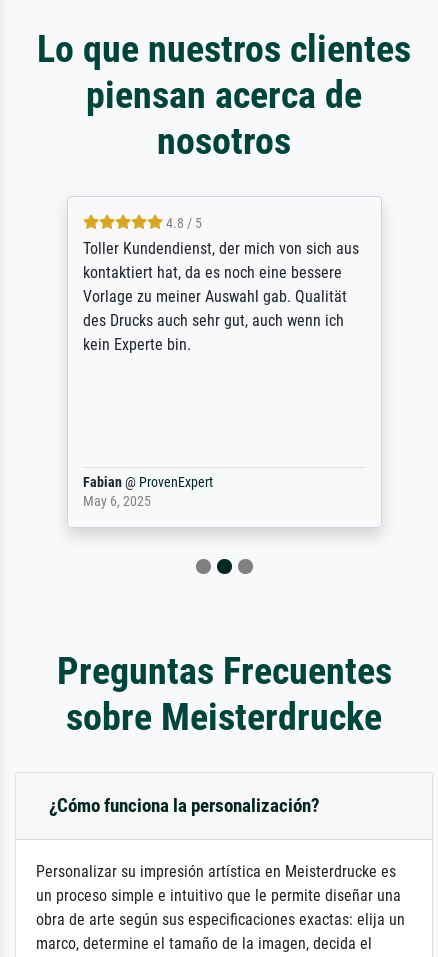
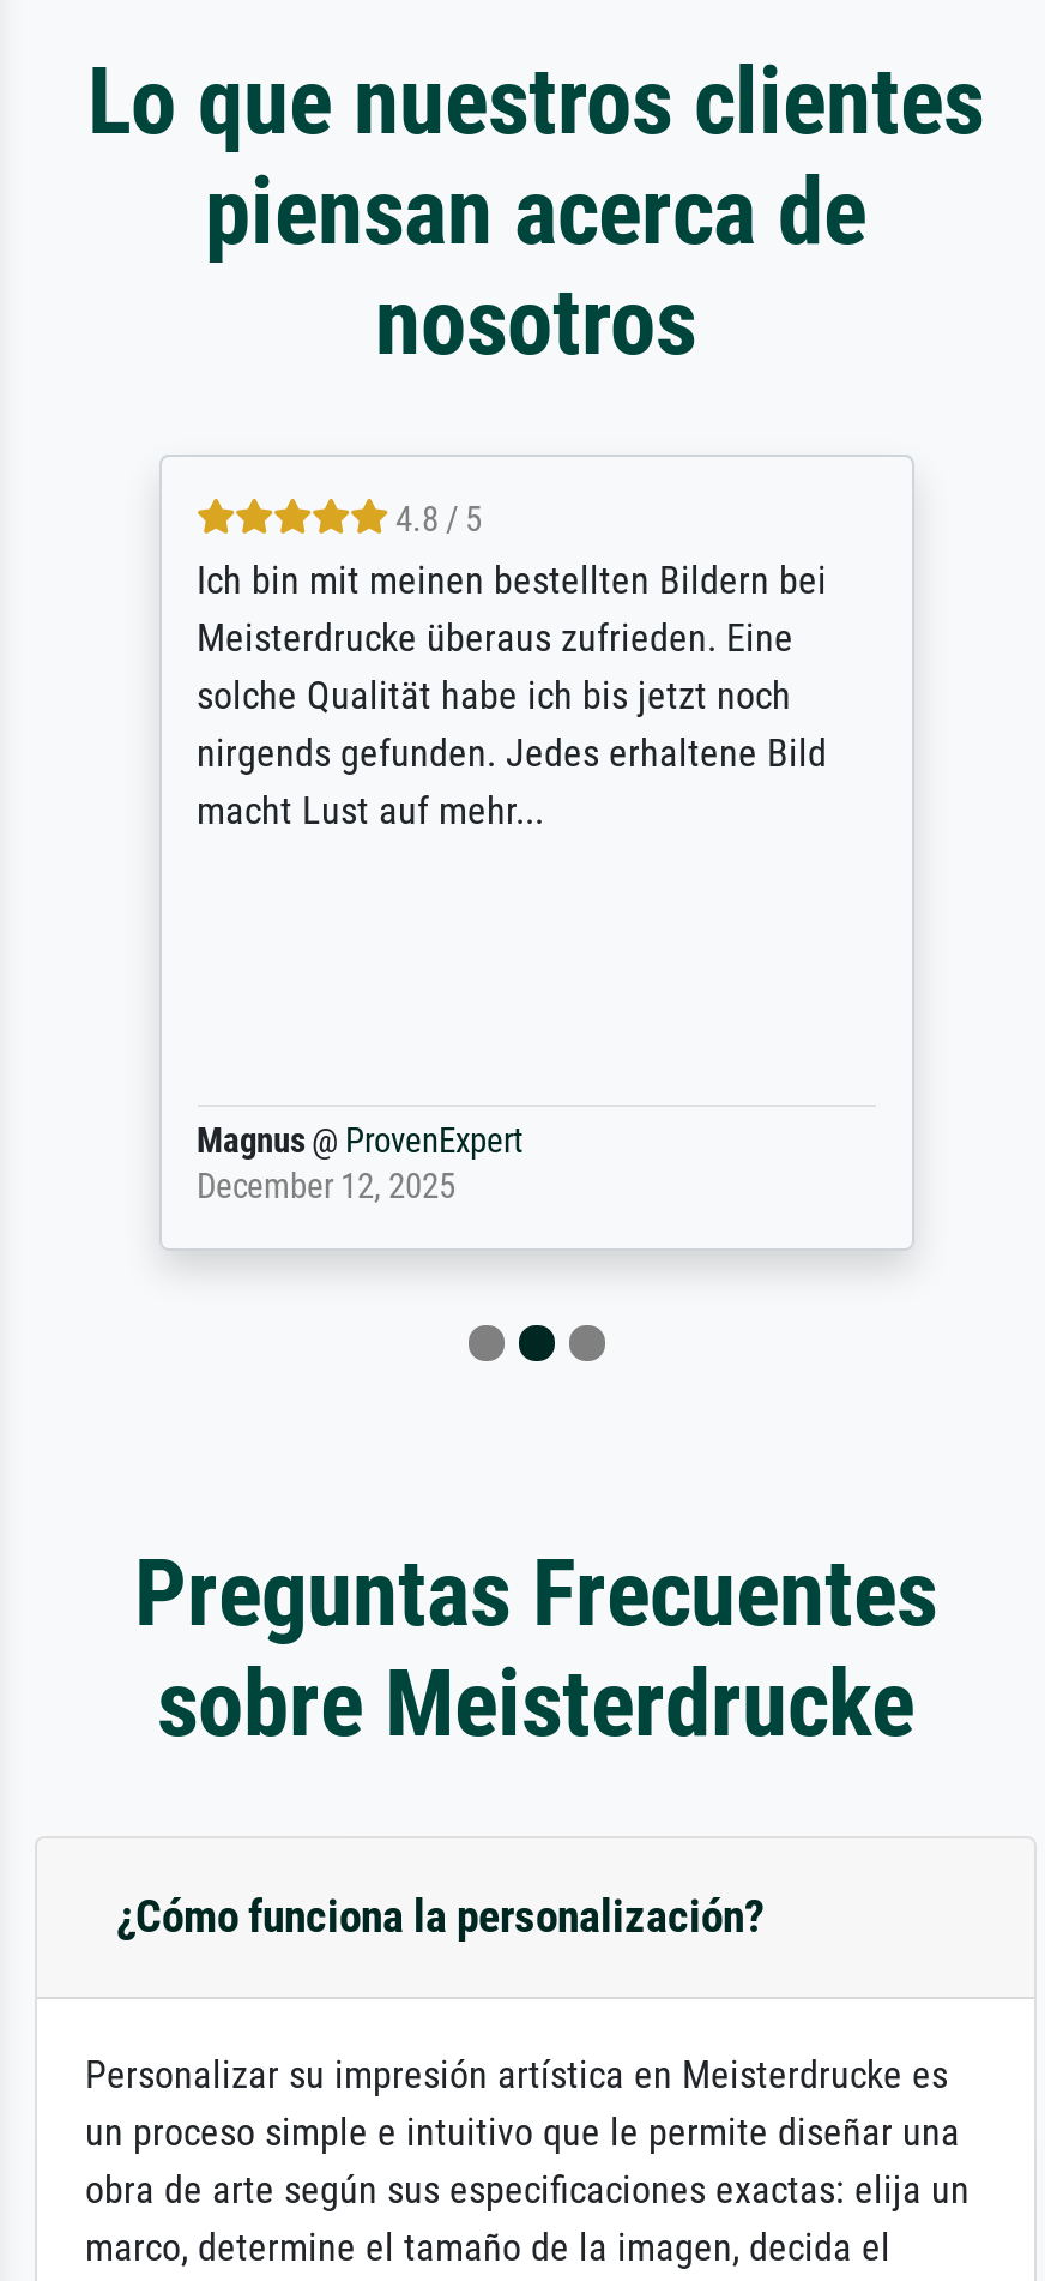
- Toller Kundendienst, der mich von sich aus
- kontaktiert hat, da es noch eine bessere
- Vorlage zu meiner Auswahl gab. Qualität
- des Drucks auch sehr gut, auch wenn ich
- kein Experte bin.
+ Ich bin mit meinen bestellten Bildern bei
+ Meisterdrucke überaus zufrieden. Eine
+ solche Qualität habe ich bis jetzt noch
+ nirgends gefunden. Jedes erhaltene Bild
+ macht Lust auf mehr...

- Fabian @ ProvenExpert
- May 6, 2025
+ Magnus @ ProvenExpert
+ December 12, 2025
